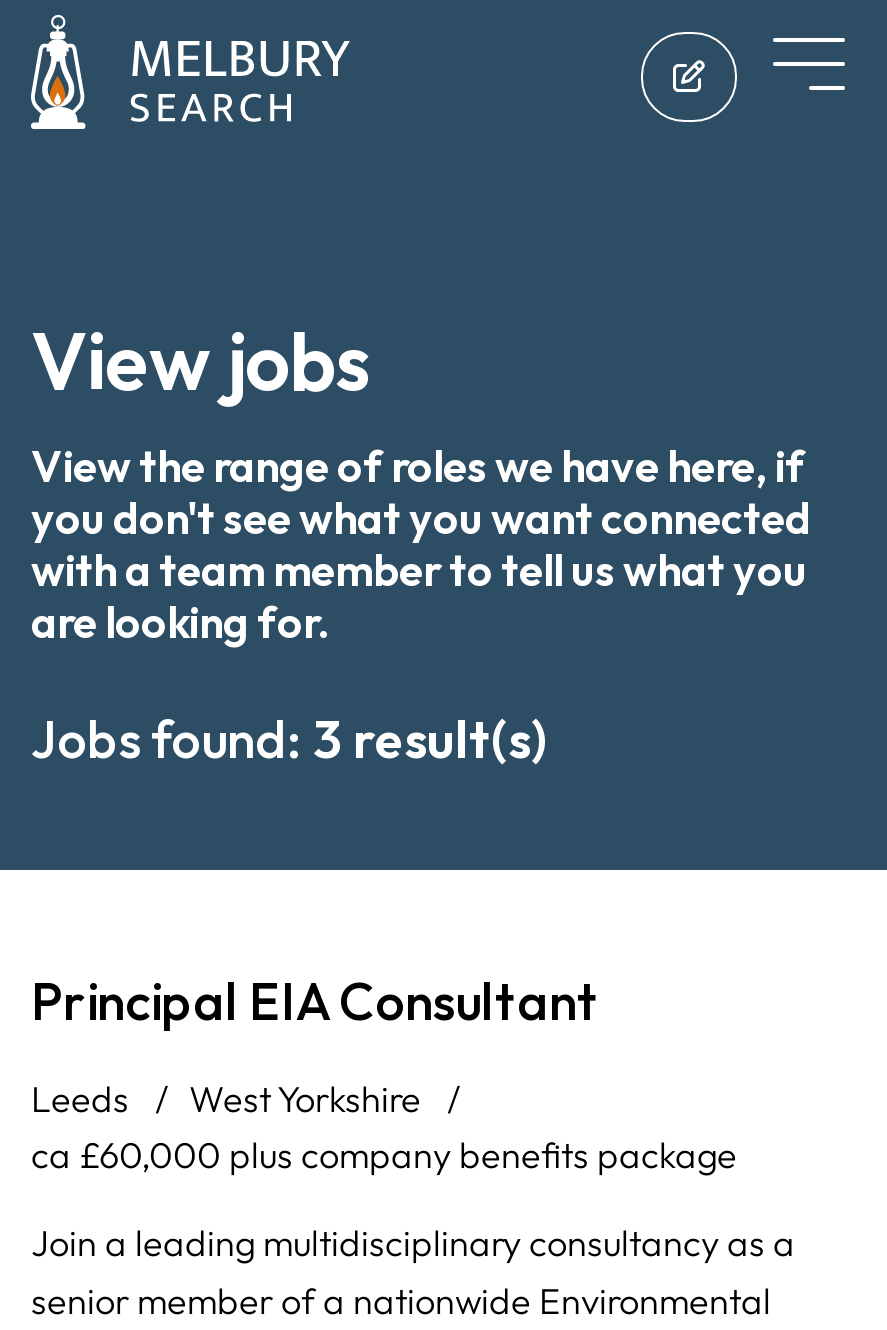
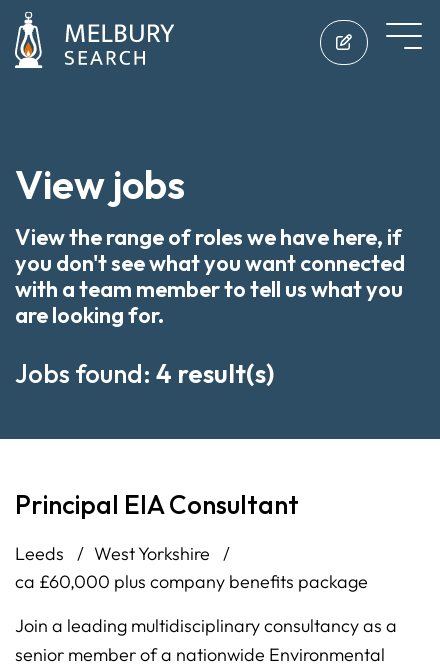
- Jobs found: 3 result(s)
+ Jobs found: 4 result(s)
